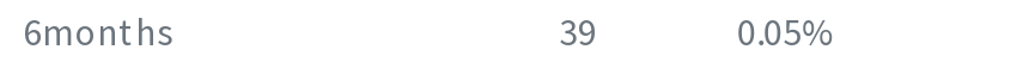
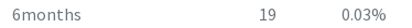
- 39
+ 19

- 0.05%
+ 0.03%
